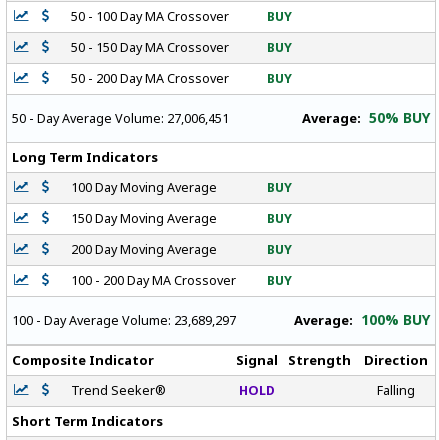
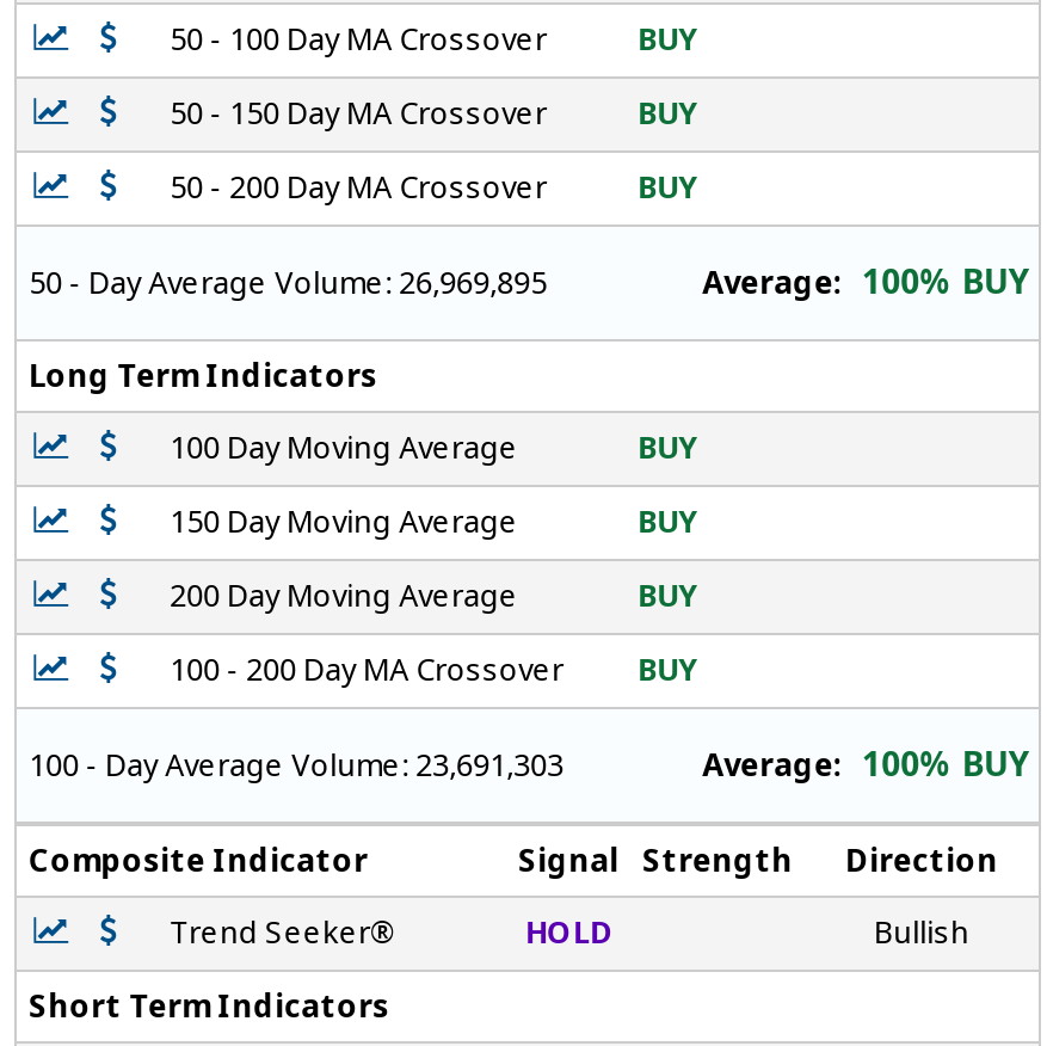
- 50 - Day Average Volume: 27,006,451
+ 50 - Day Average Volume: 26,969,895

- Average: 50% BUY
+ Average: 100% BUY

- 100 - Day Average Volume: 23,689,297
+ 100 - Day Average Volume: 23,691,303

- Falling
+ Bullish
